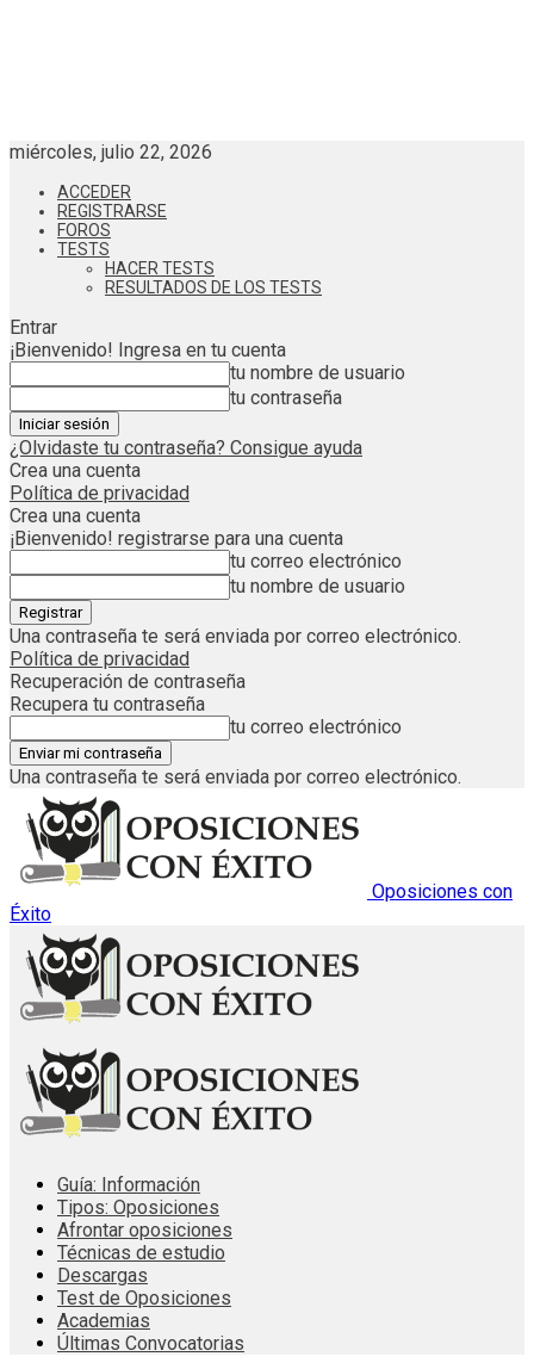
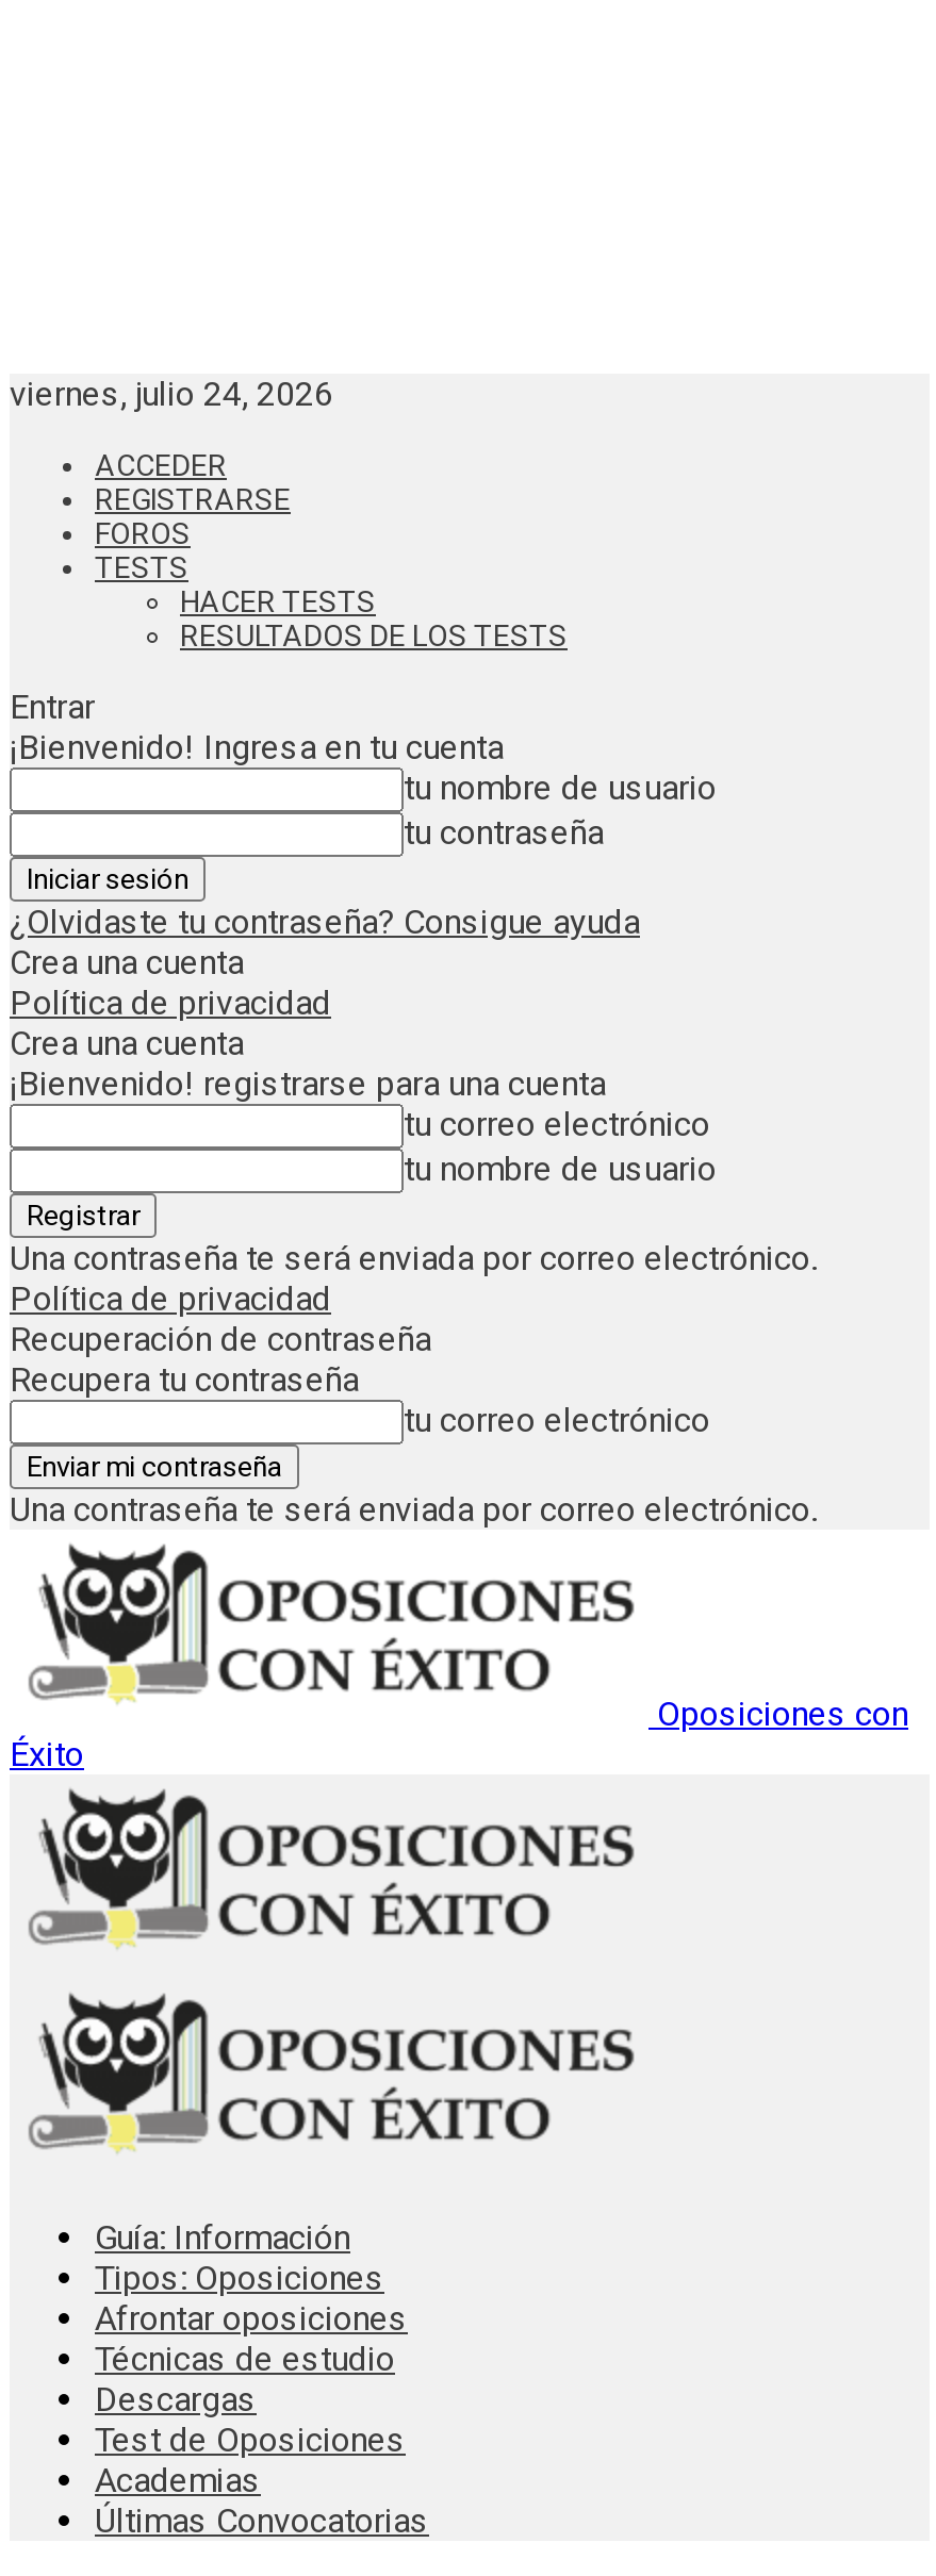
- miércoles, julio 22, 2026
+ viernes, julio 24, 2026
